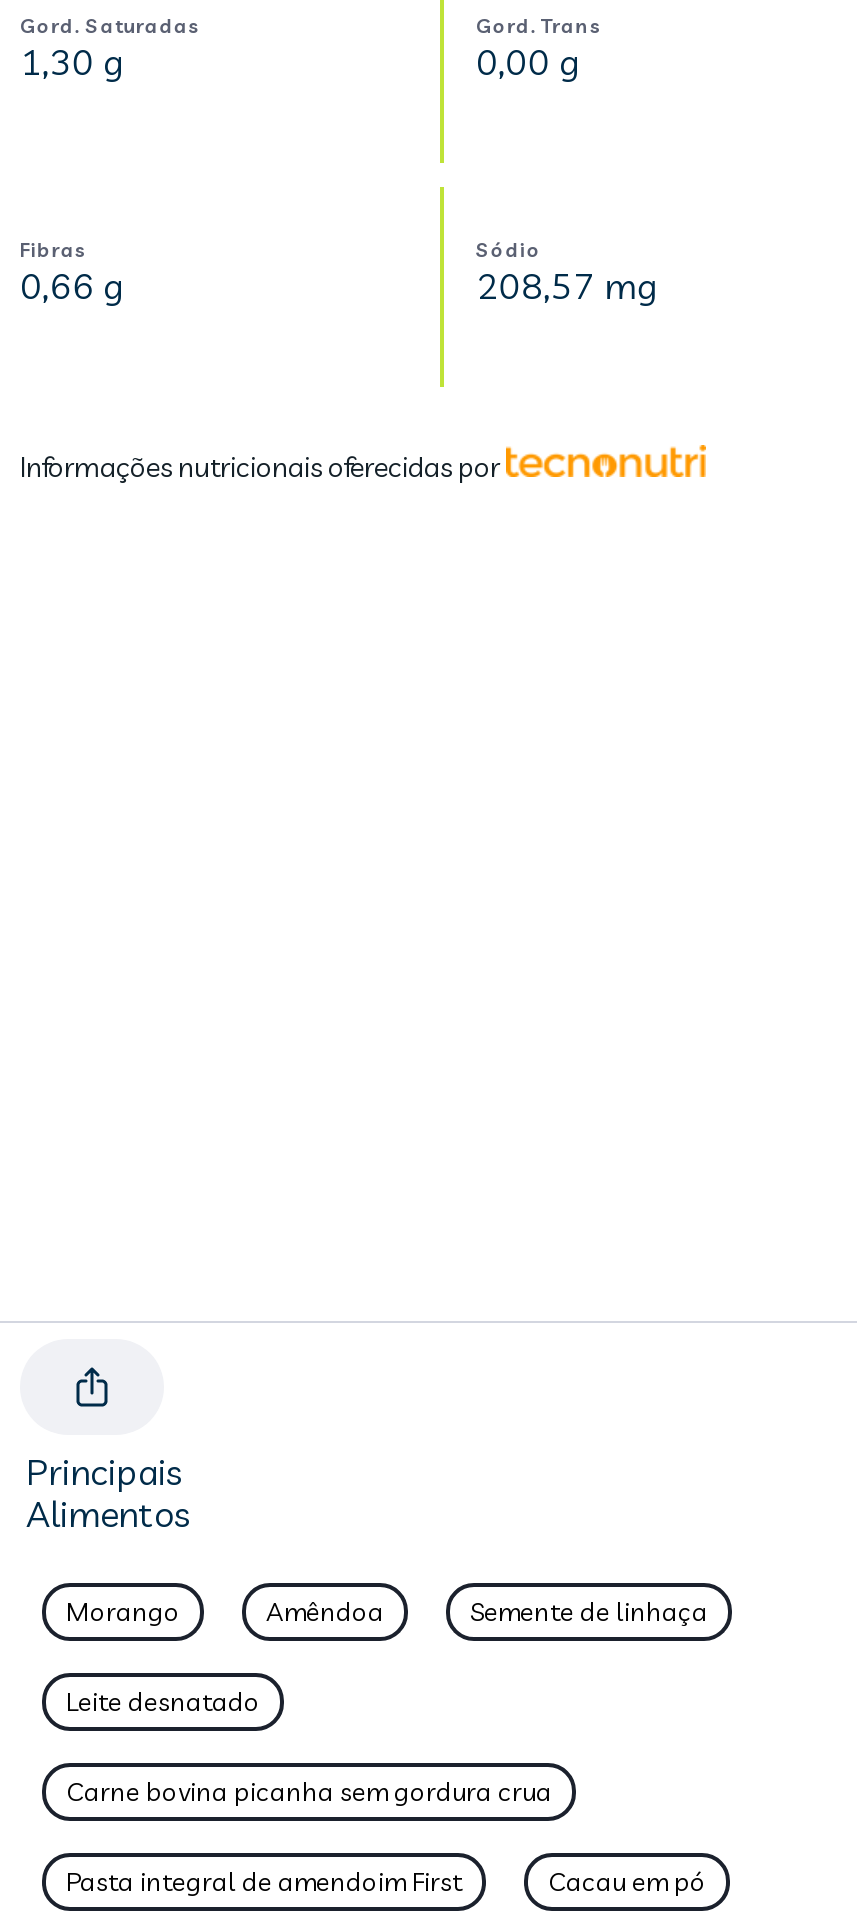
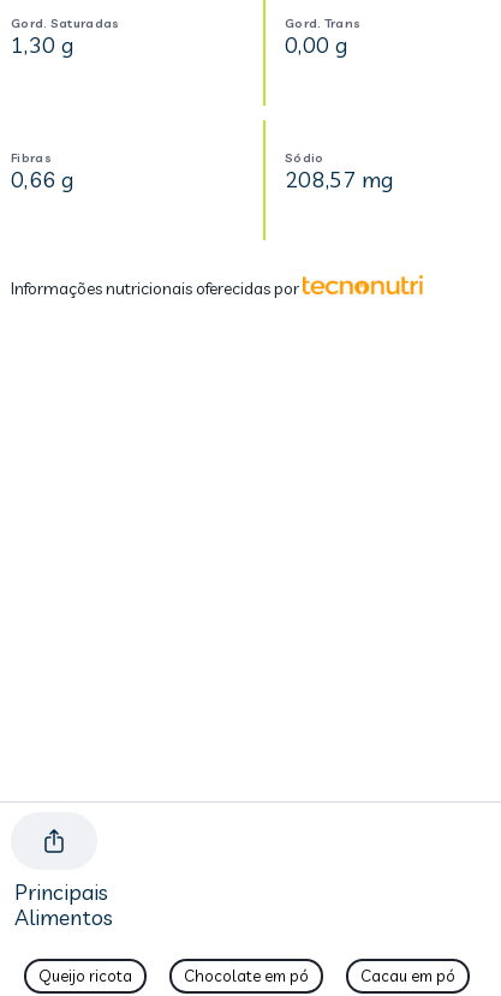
- Morango
- Amêndoa
- Semente de linhaça
- Leite desnatado
- Carne bovina picanha sem gordura crua
- Pasta integral de amendoim First
+ Queijo ricota
+ Chocolate em pó
